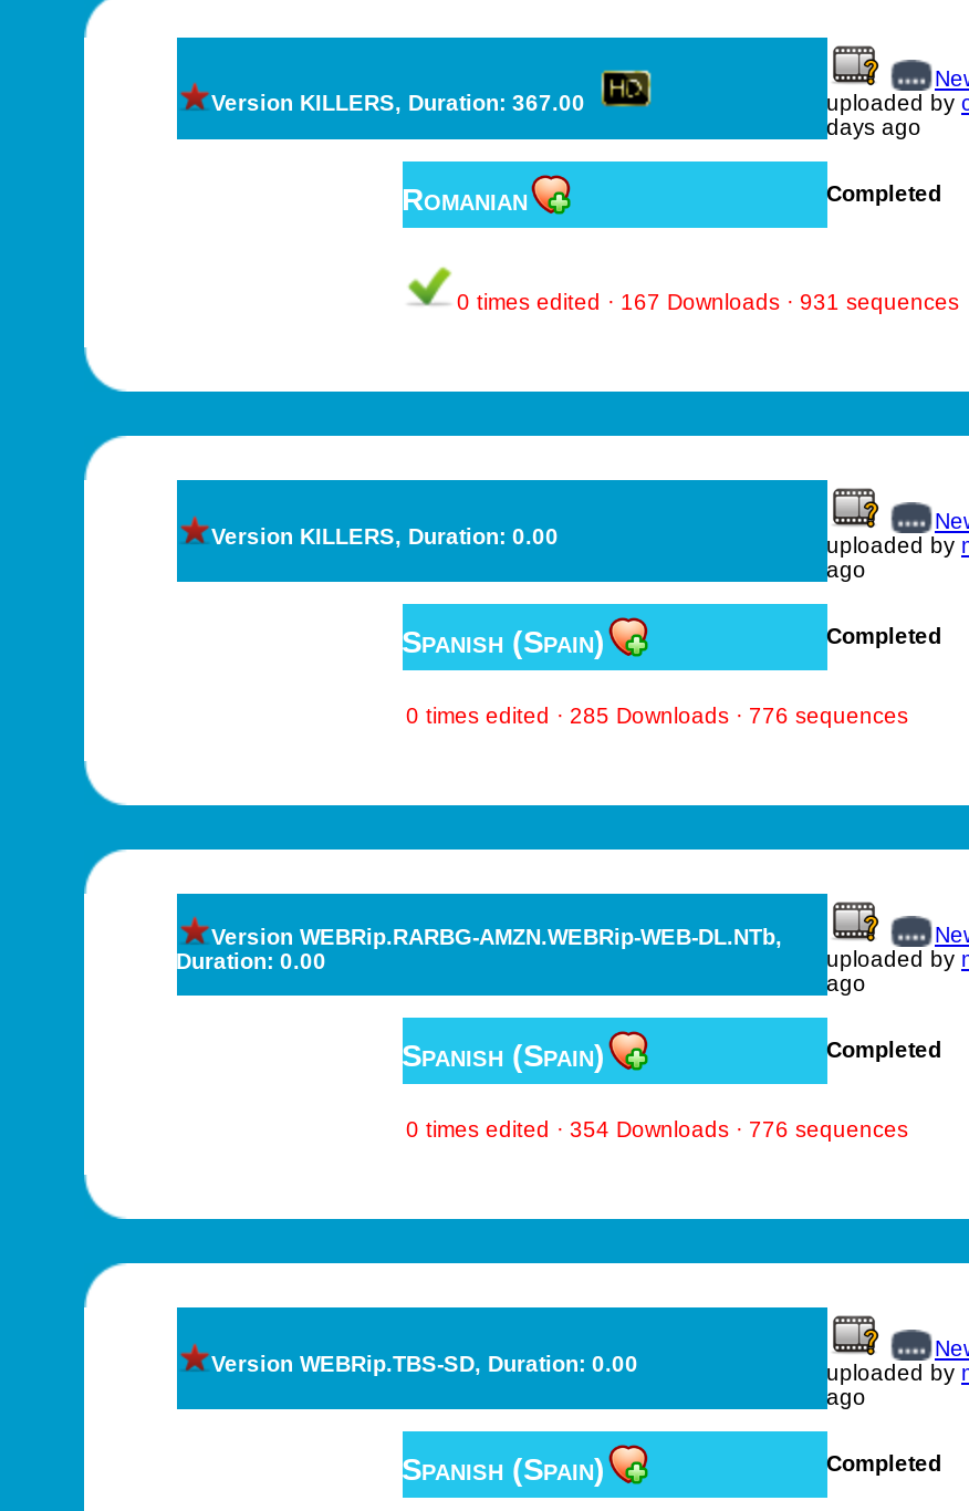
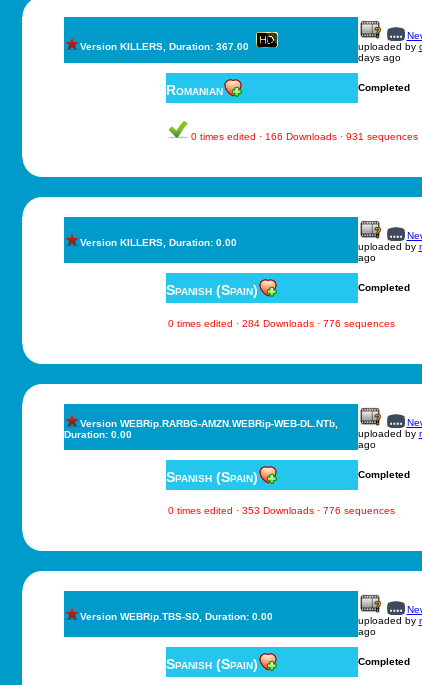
- 0 times edited · 167 Downloads · 931 sequences
+ 0 times edited · 166 Downloads · 931 sequences

- 0 times edited · 285 Downloads · 776 sequences
+ 0 times edited · 284 Downloads · 776 sequences

- 0 times edited · 354 Downloads · 776 sequences
+ 0 times edited · 353 Downloads · 776 sequences
